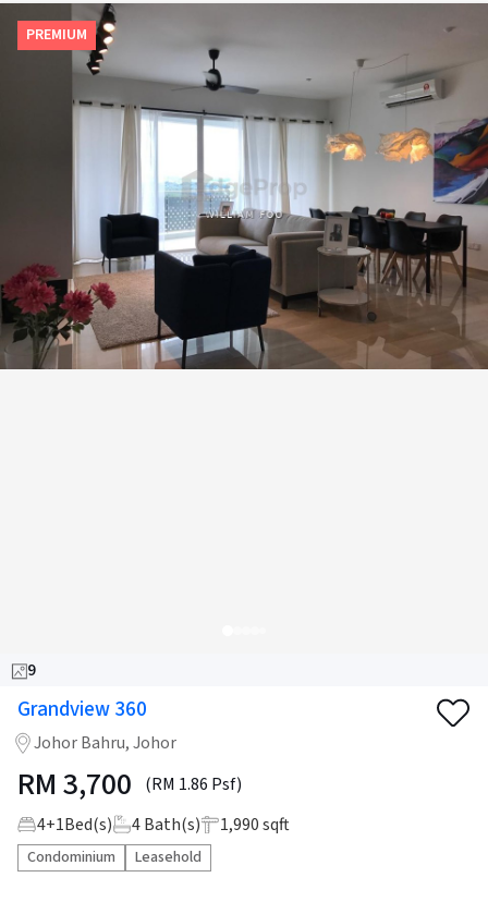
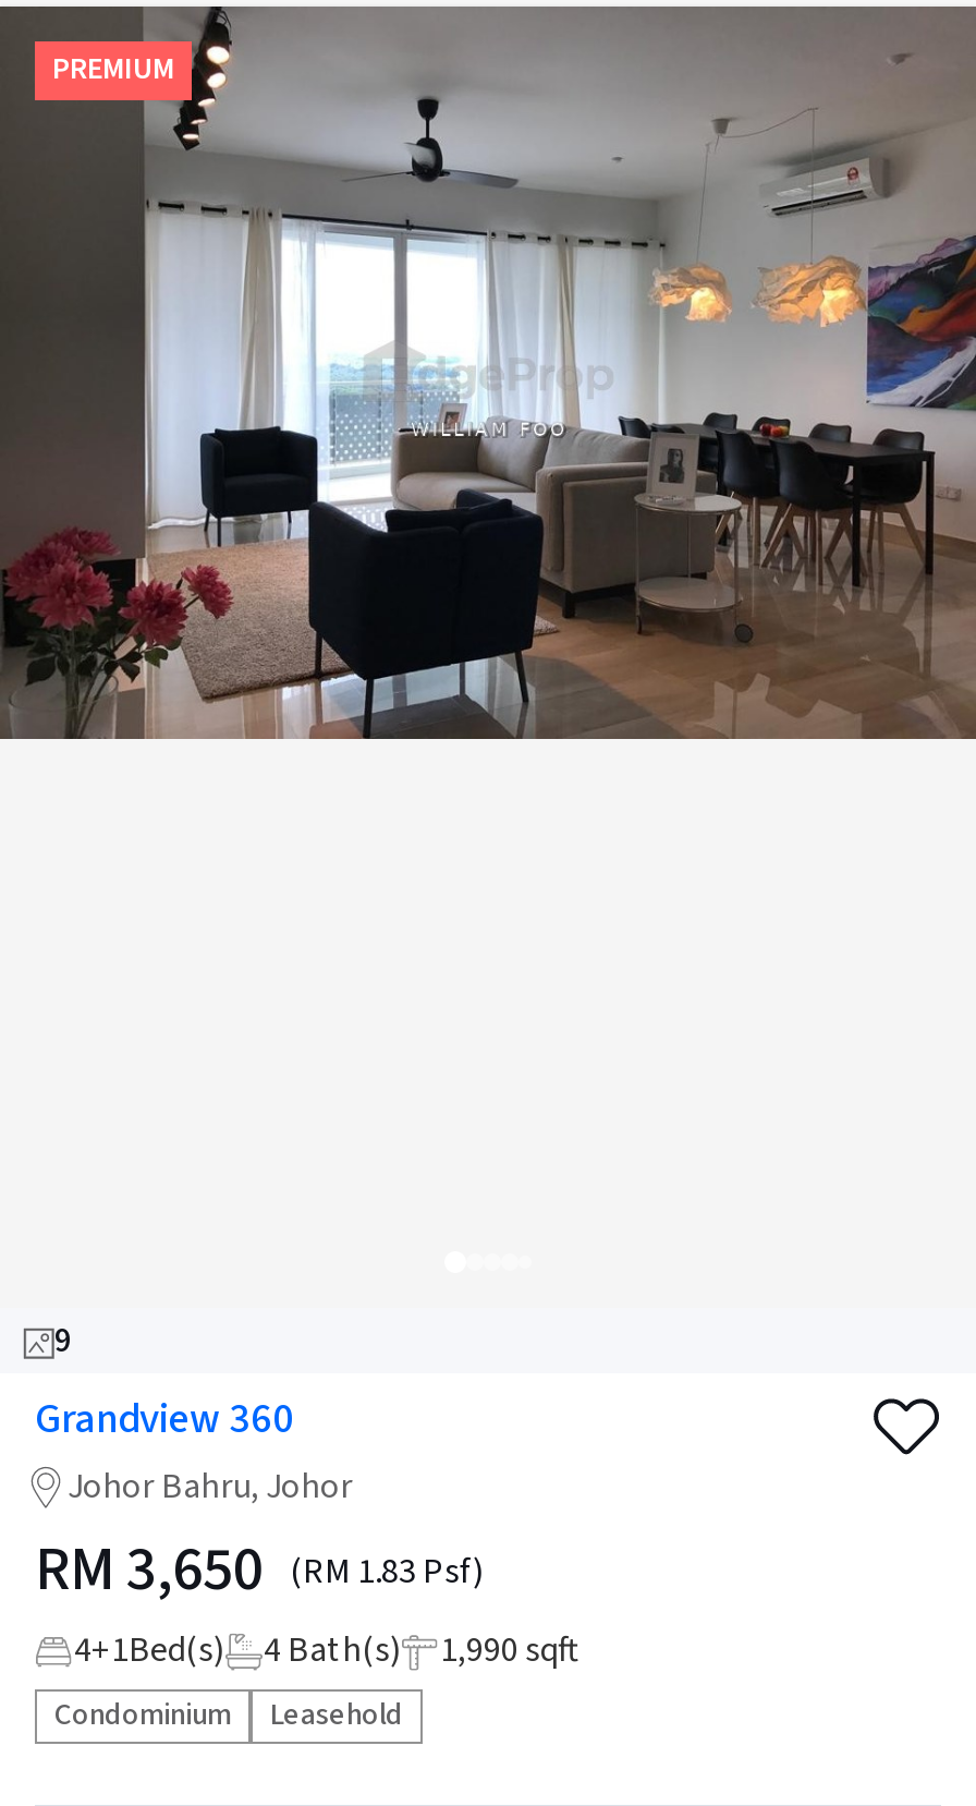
- RM 3,700 (RM 1.86 Psf)
+ RM 3,650 (RM 1.83 Psf)
